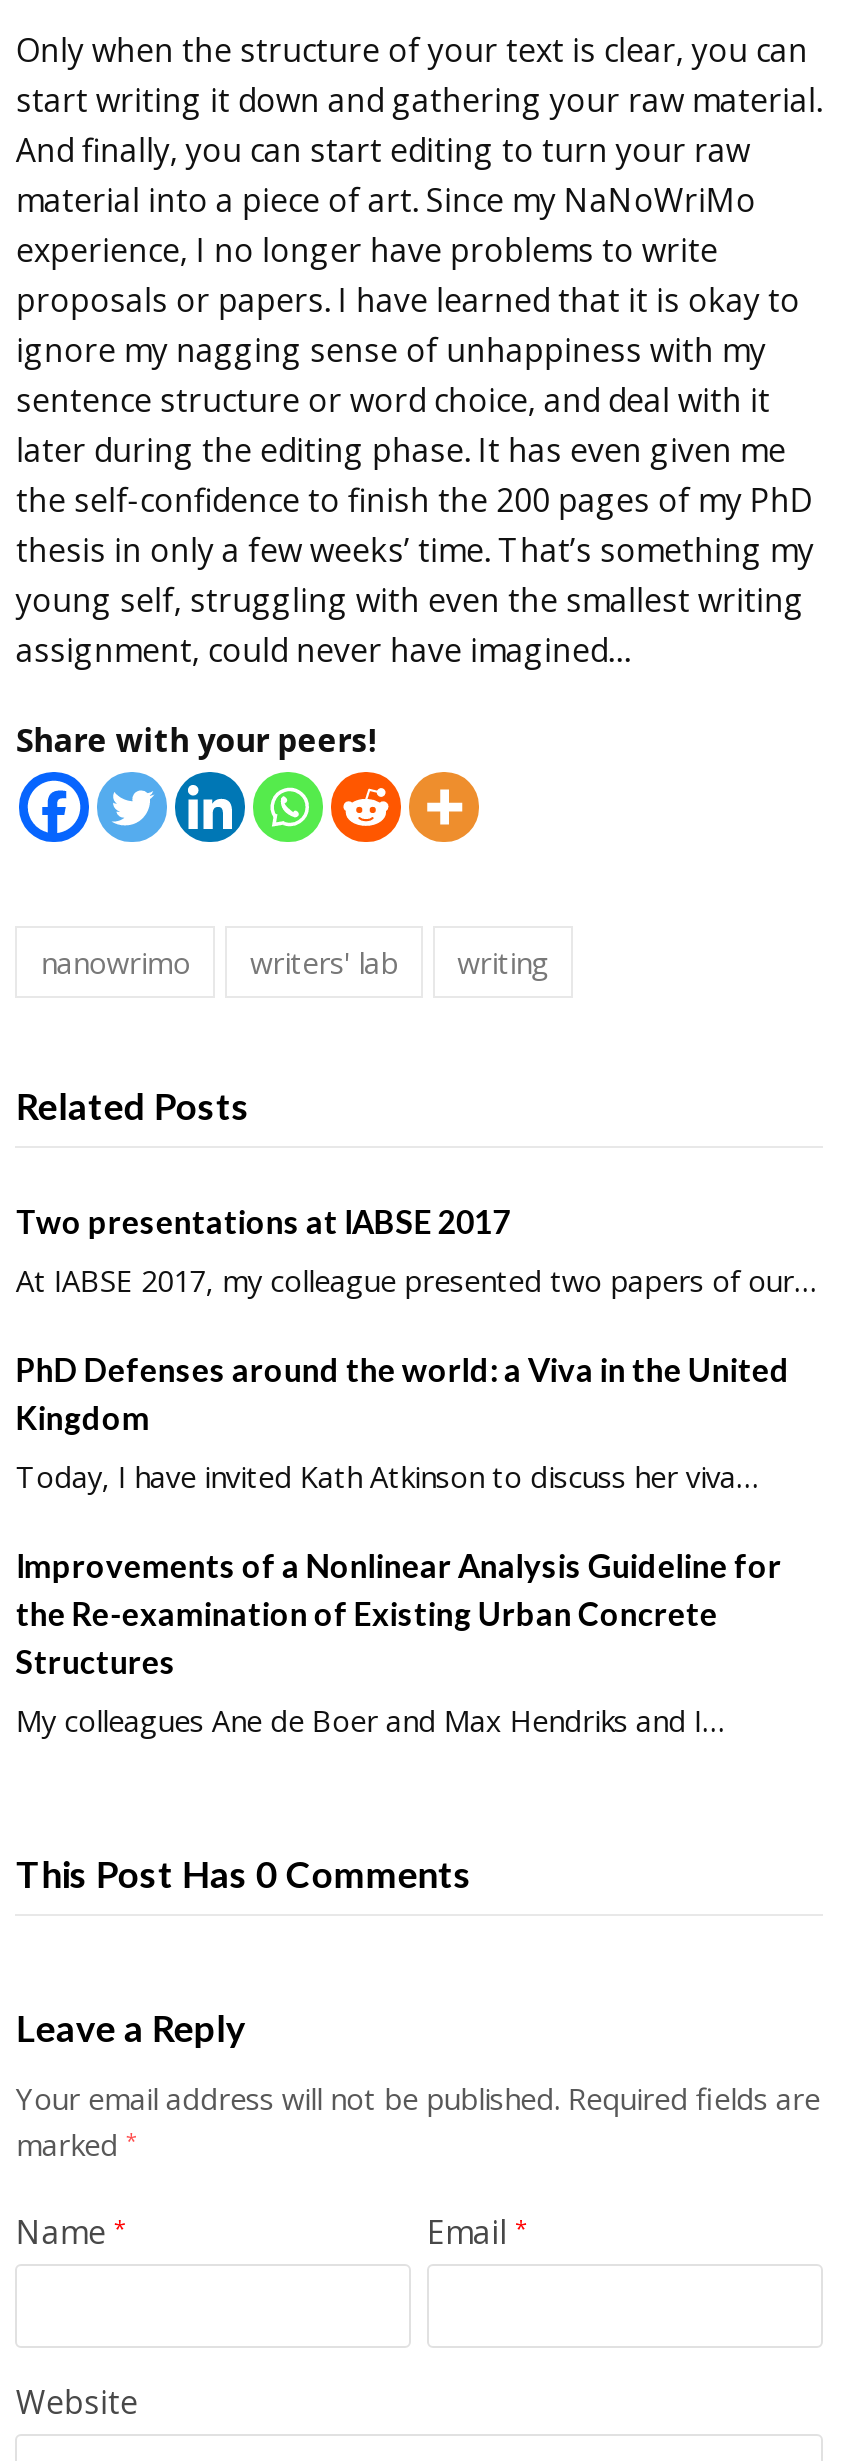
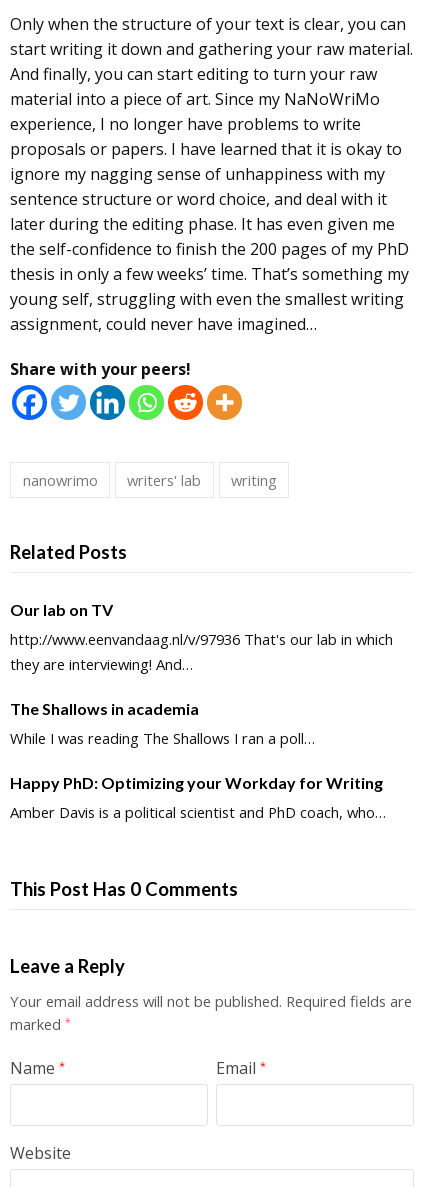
- Two presentations at IABSE 2017
+ Our lab on TV

- At IABSE 2017, my colleague presented two papers of our…
+ http://www.eenvandaag.nl/v/97936 That's our lab in which
+ they are interviewing! And…

- PhD Defenses around the world: a Viva in the United
- Kingdom
+ The Shallows in academia

- Today, I have invited Kath Atkinson to discuss her viva…
+ While I was reading The Shallows I ran a poll…

- Improvements of a Nonlinear Analysis Guideline for
- the Re-examination of Existing Urban Concrete
- Structures
+ Happy PhD: Optimizing your Workday for Writing

- My colleagues Ane de Boer and Max Hendriks and I…
+ Amber Davis is a political scientist and PhD coach, who…
